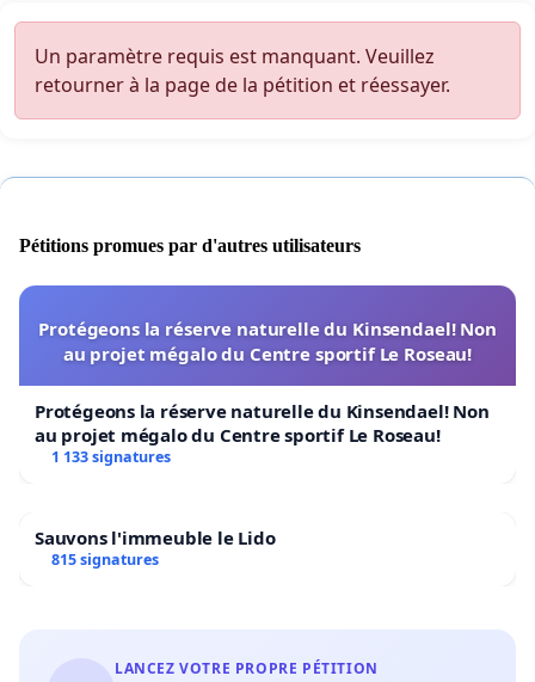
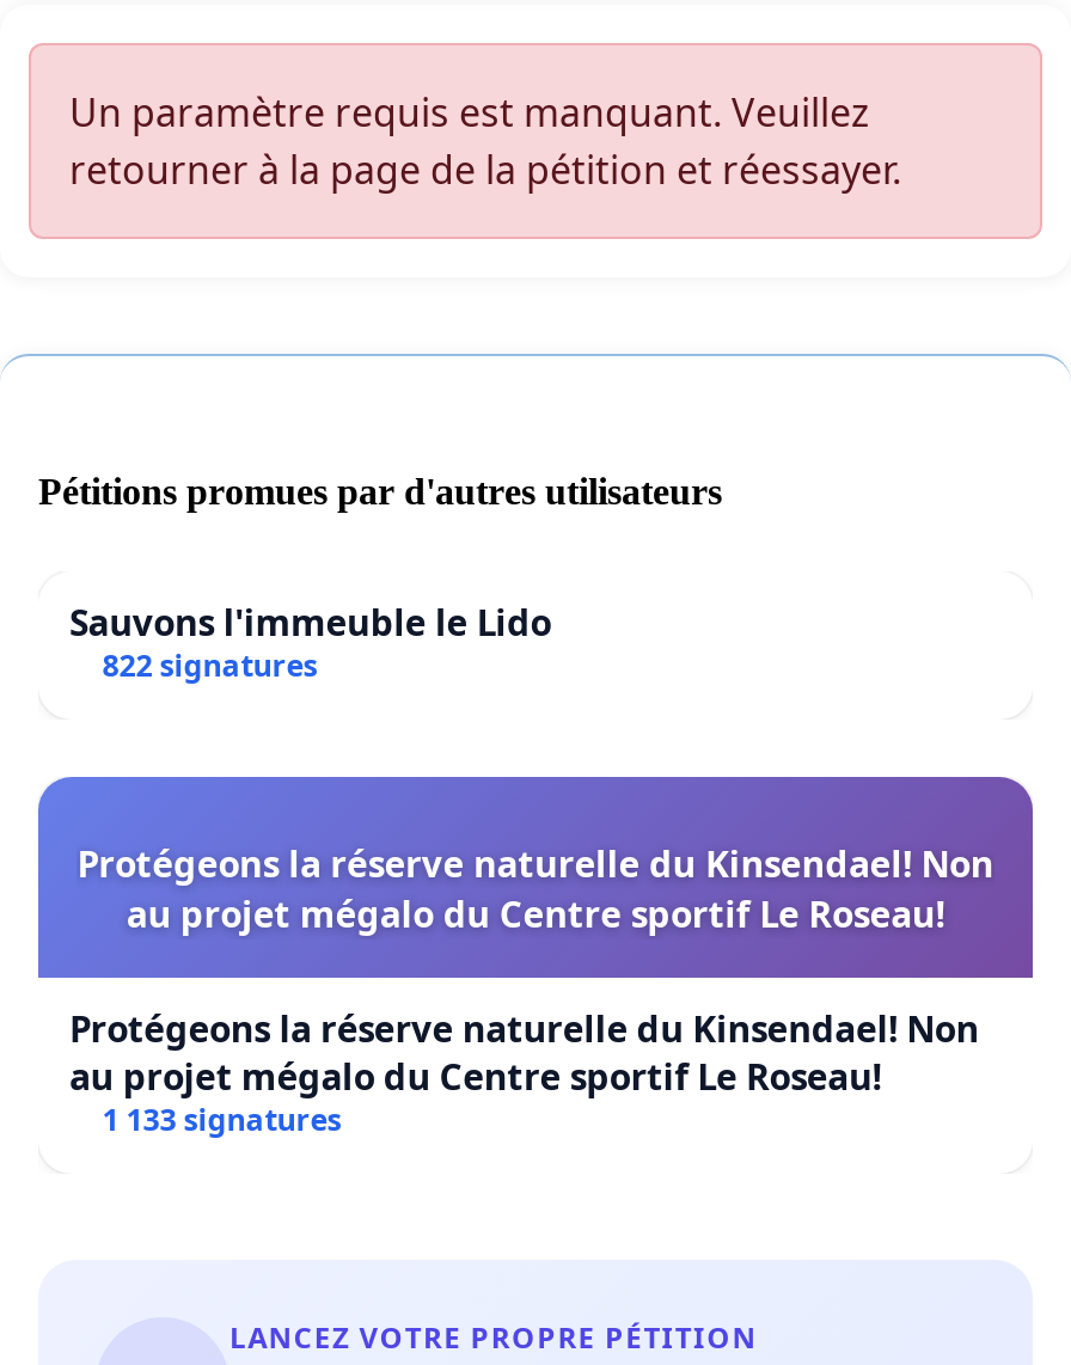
+ 822 signatures

moved down: Protégeons la réserve naturelle du Kinsendael! Non | au projet mégalo du Centre sportif Le Roseau! | Protégeons la réserve naturelle du Kinsendael! Non | au projet mégalo du Centre sportif Le Roseau! | 1 133 signatures

moved up: Sauvons l'immeuble le Lido

- 815 signatures
